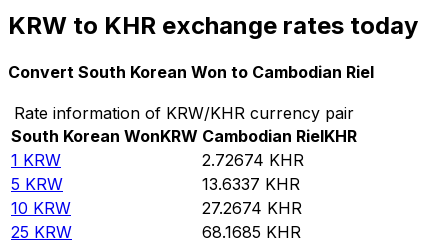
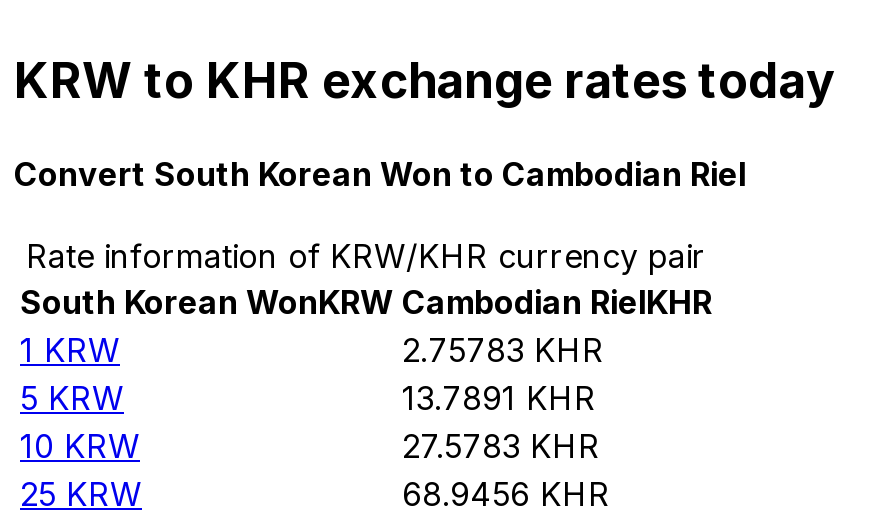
- 2.72674 KHR
+ 2.75783 KHR

- 13.6337 KHR
+ 13.7891 KHR

- 27.2674 KHR
+ 27.5783 KHR

- 68.1685 KHR
+ 68.9456 KHR
